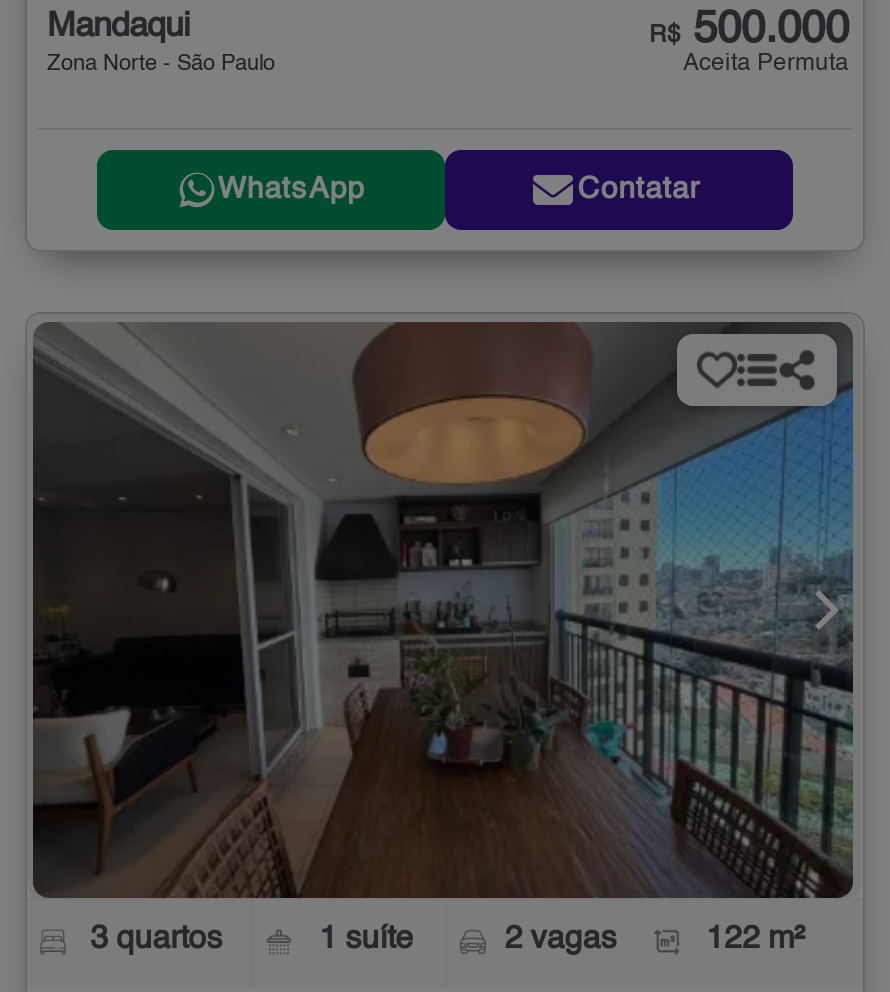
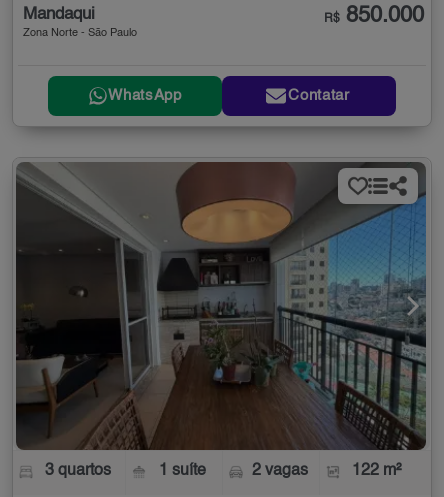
- R$500.000
- Aceita Permuta
+ R$850.000
